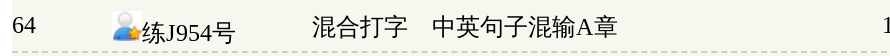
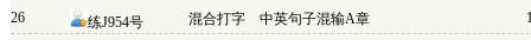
- 64
+ 26
